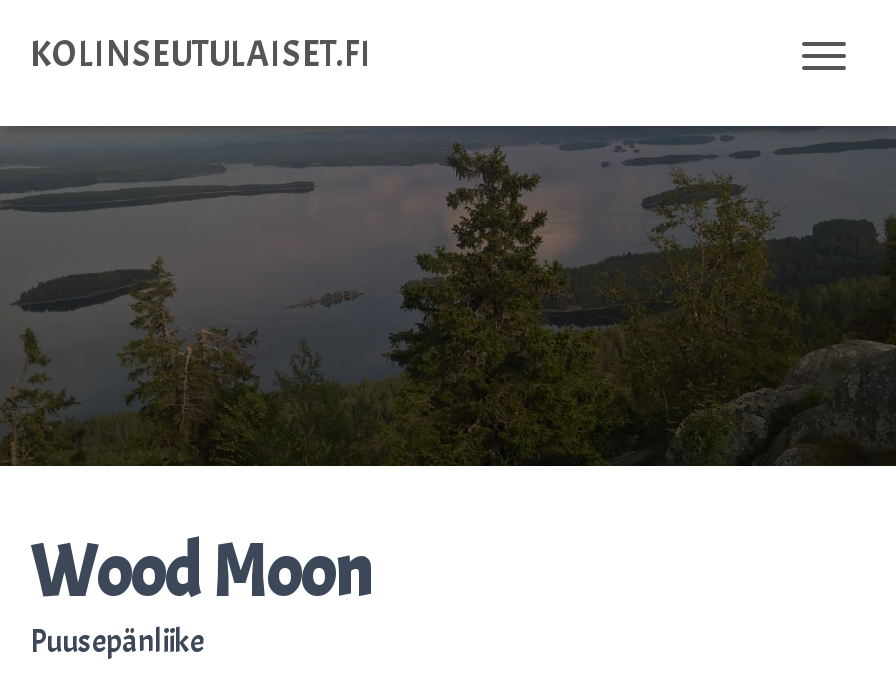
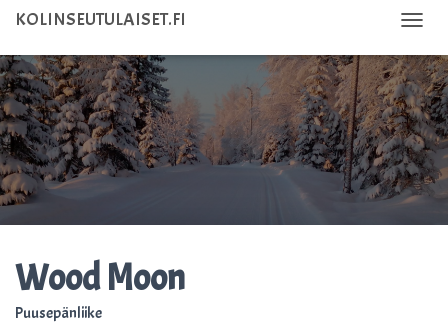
- [image]
+ [image]
